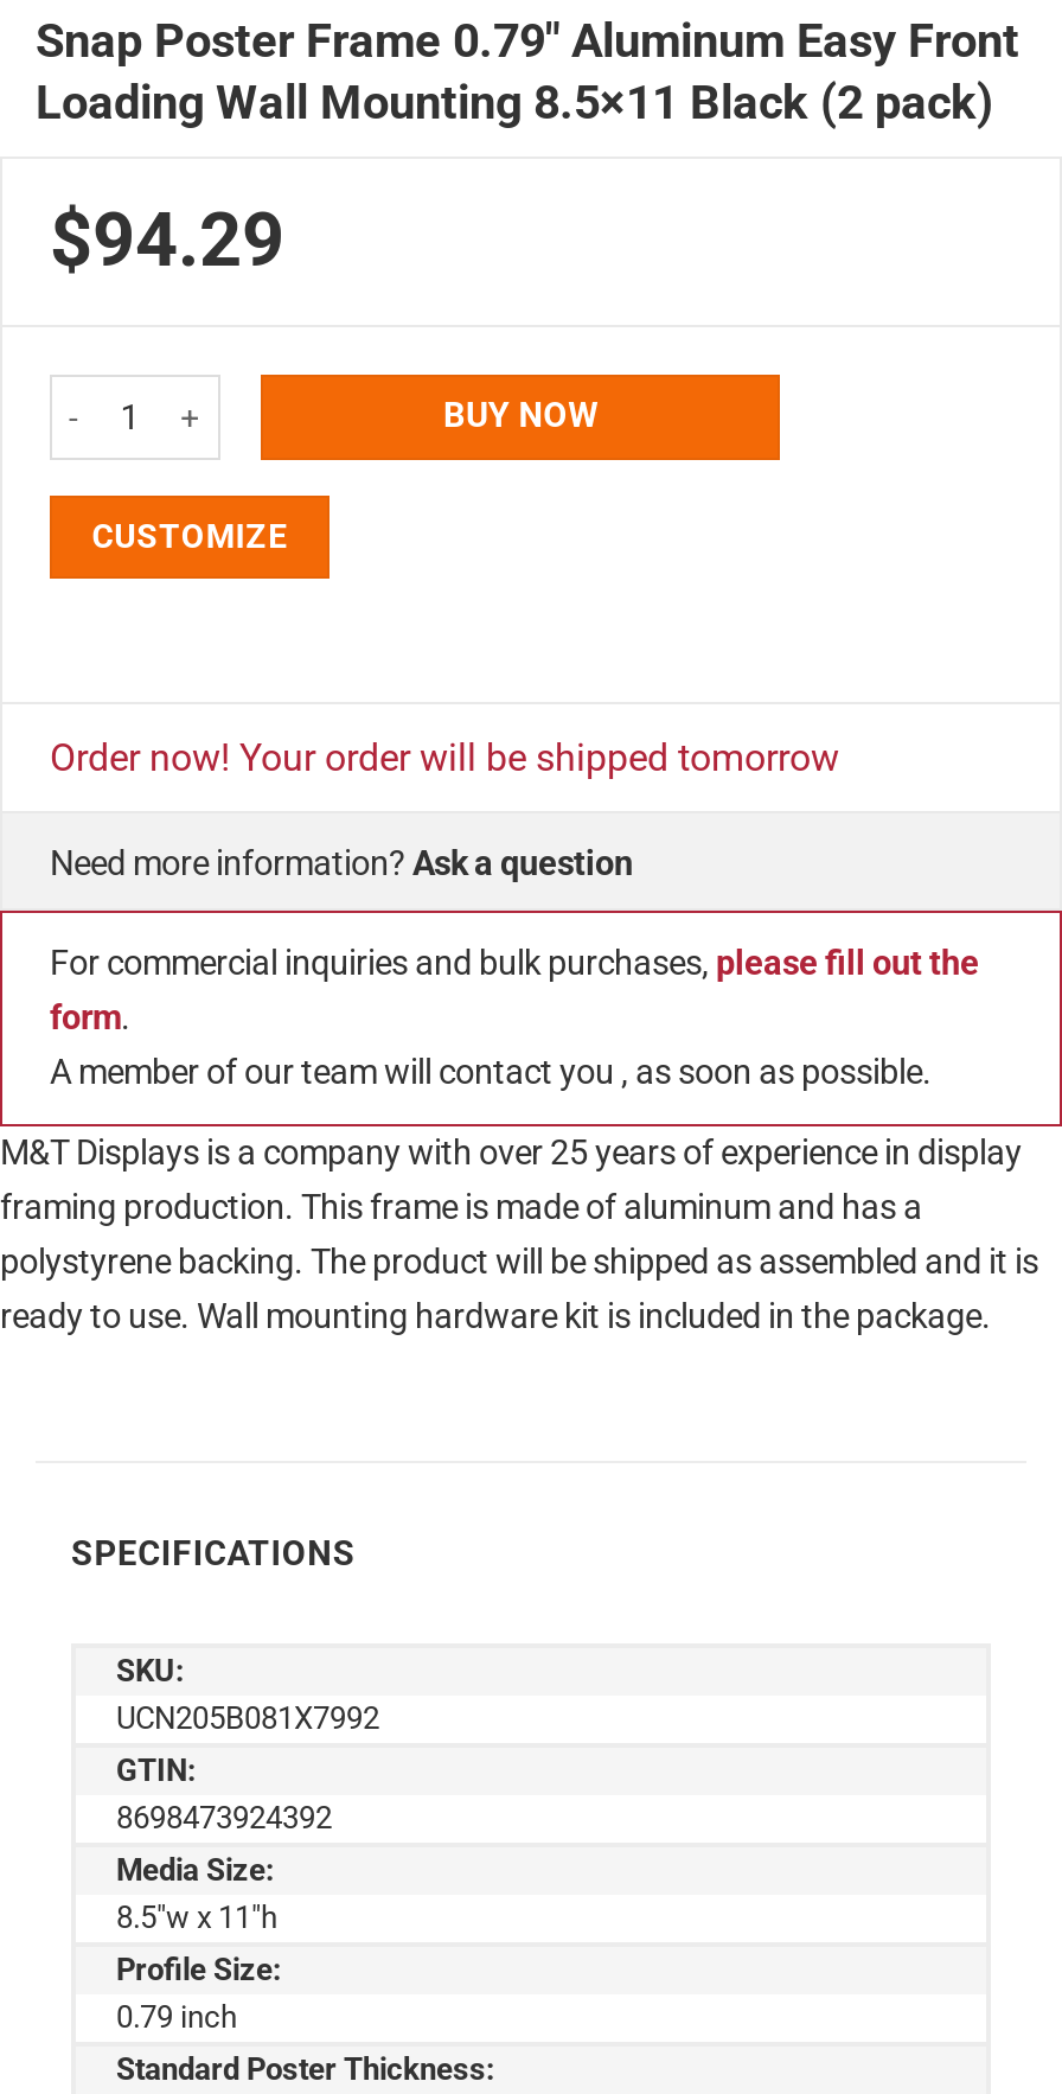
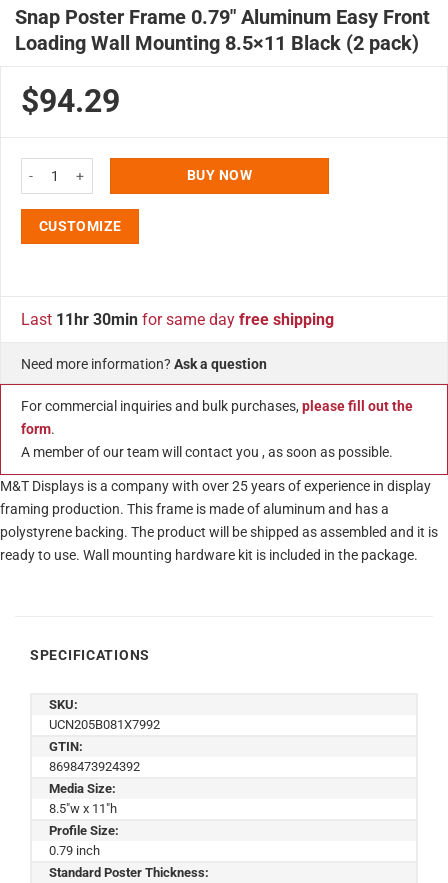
- Order now! Your order will be shipped tomorrow
+ Last 11hr 30min for same day free shipping
